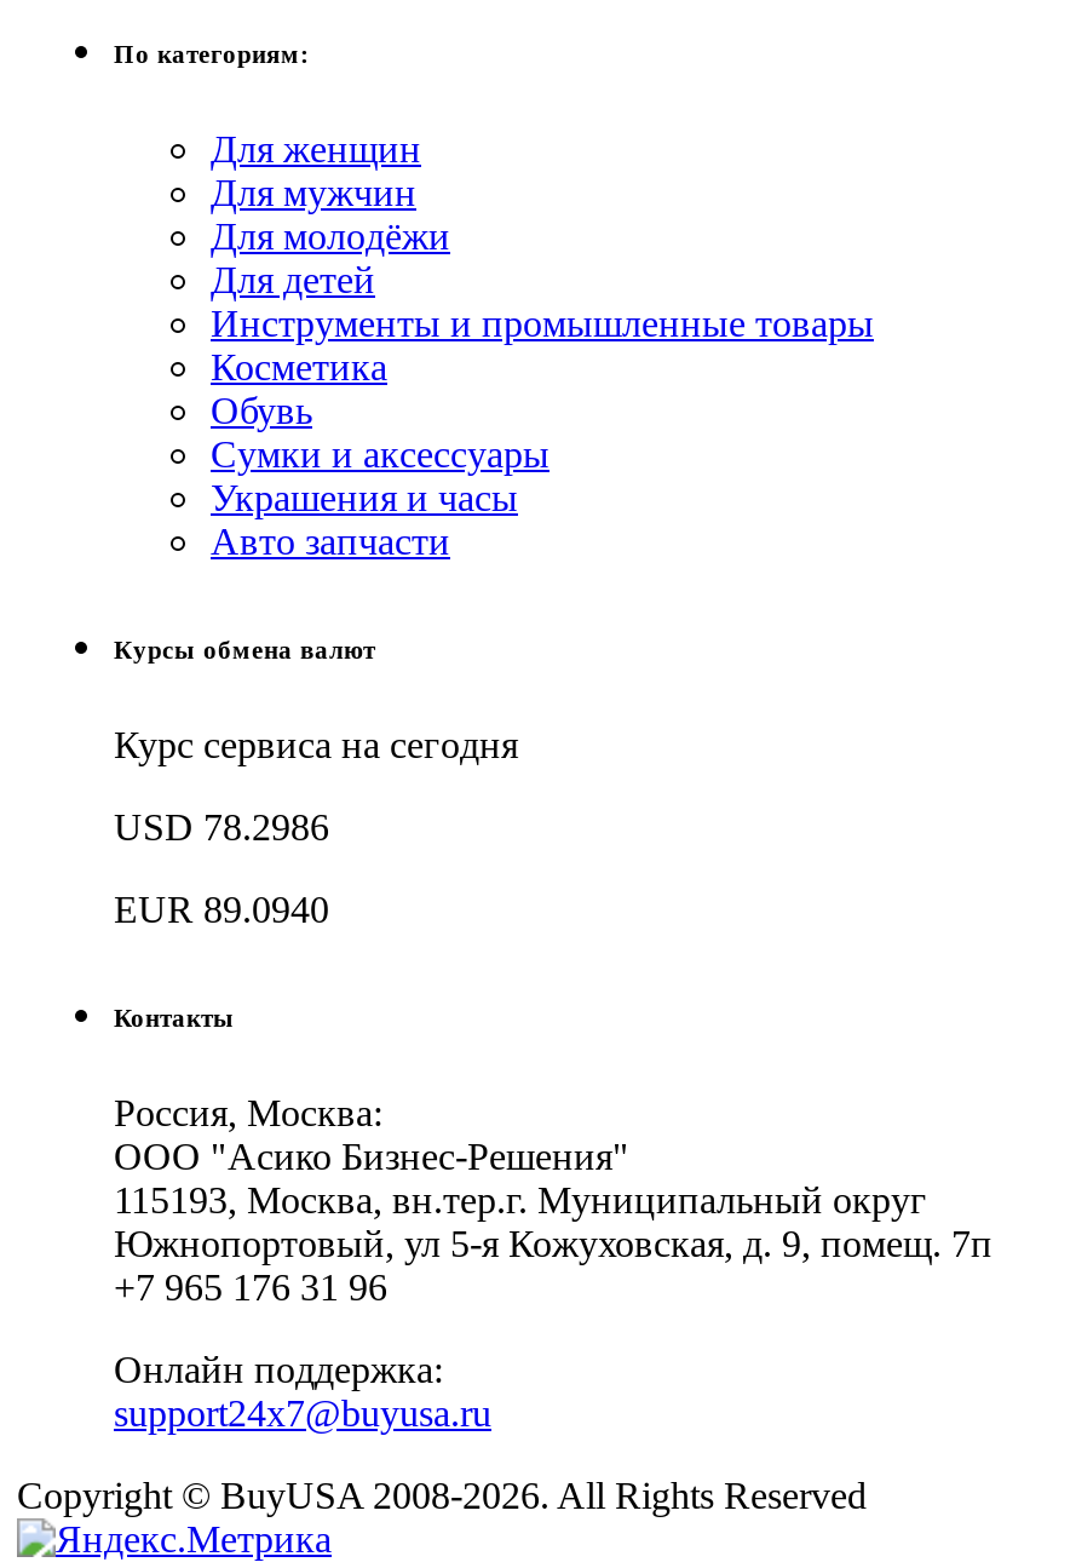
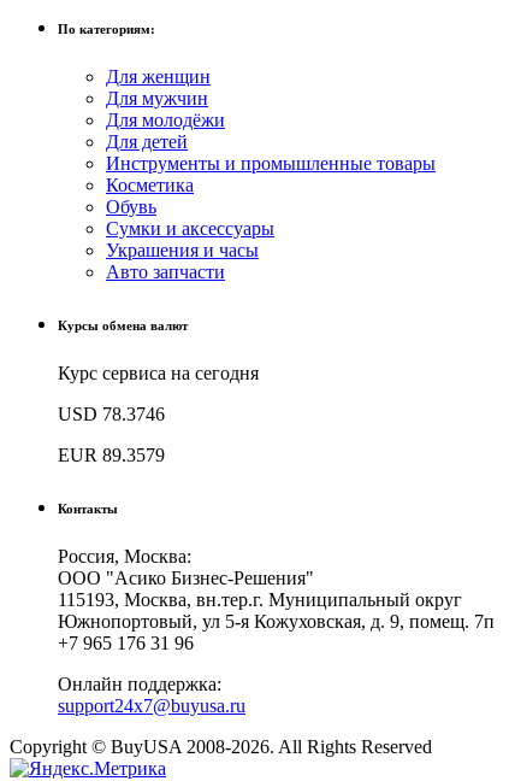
- USD 78.2986
+ USD 78.3746

- EUR 89.0940
+ EUR 89.3579
